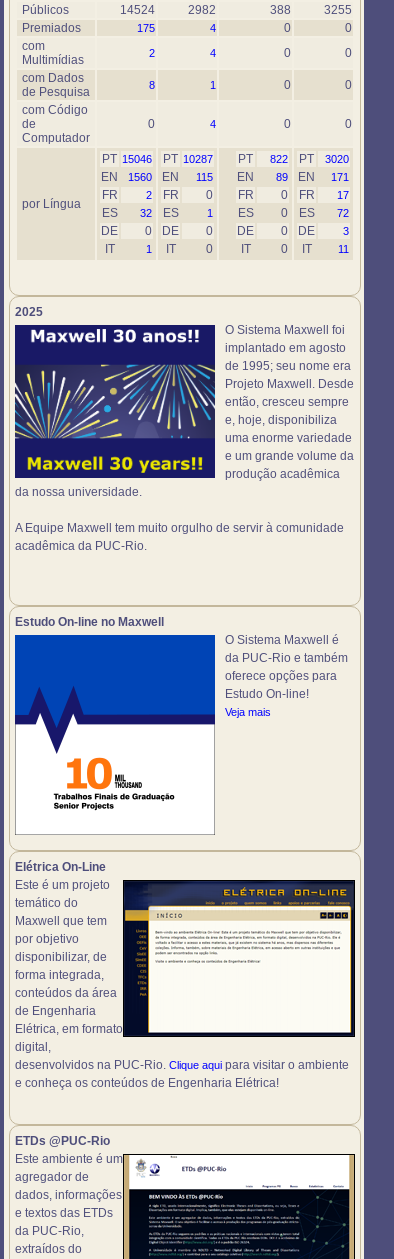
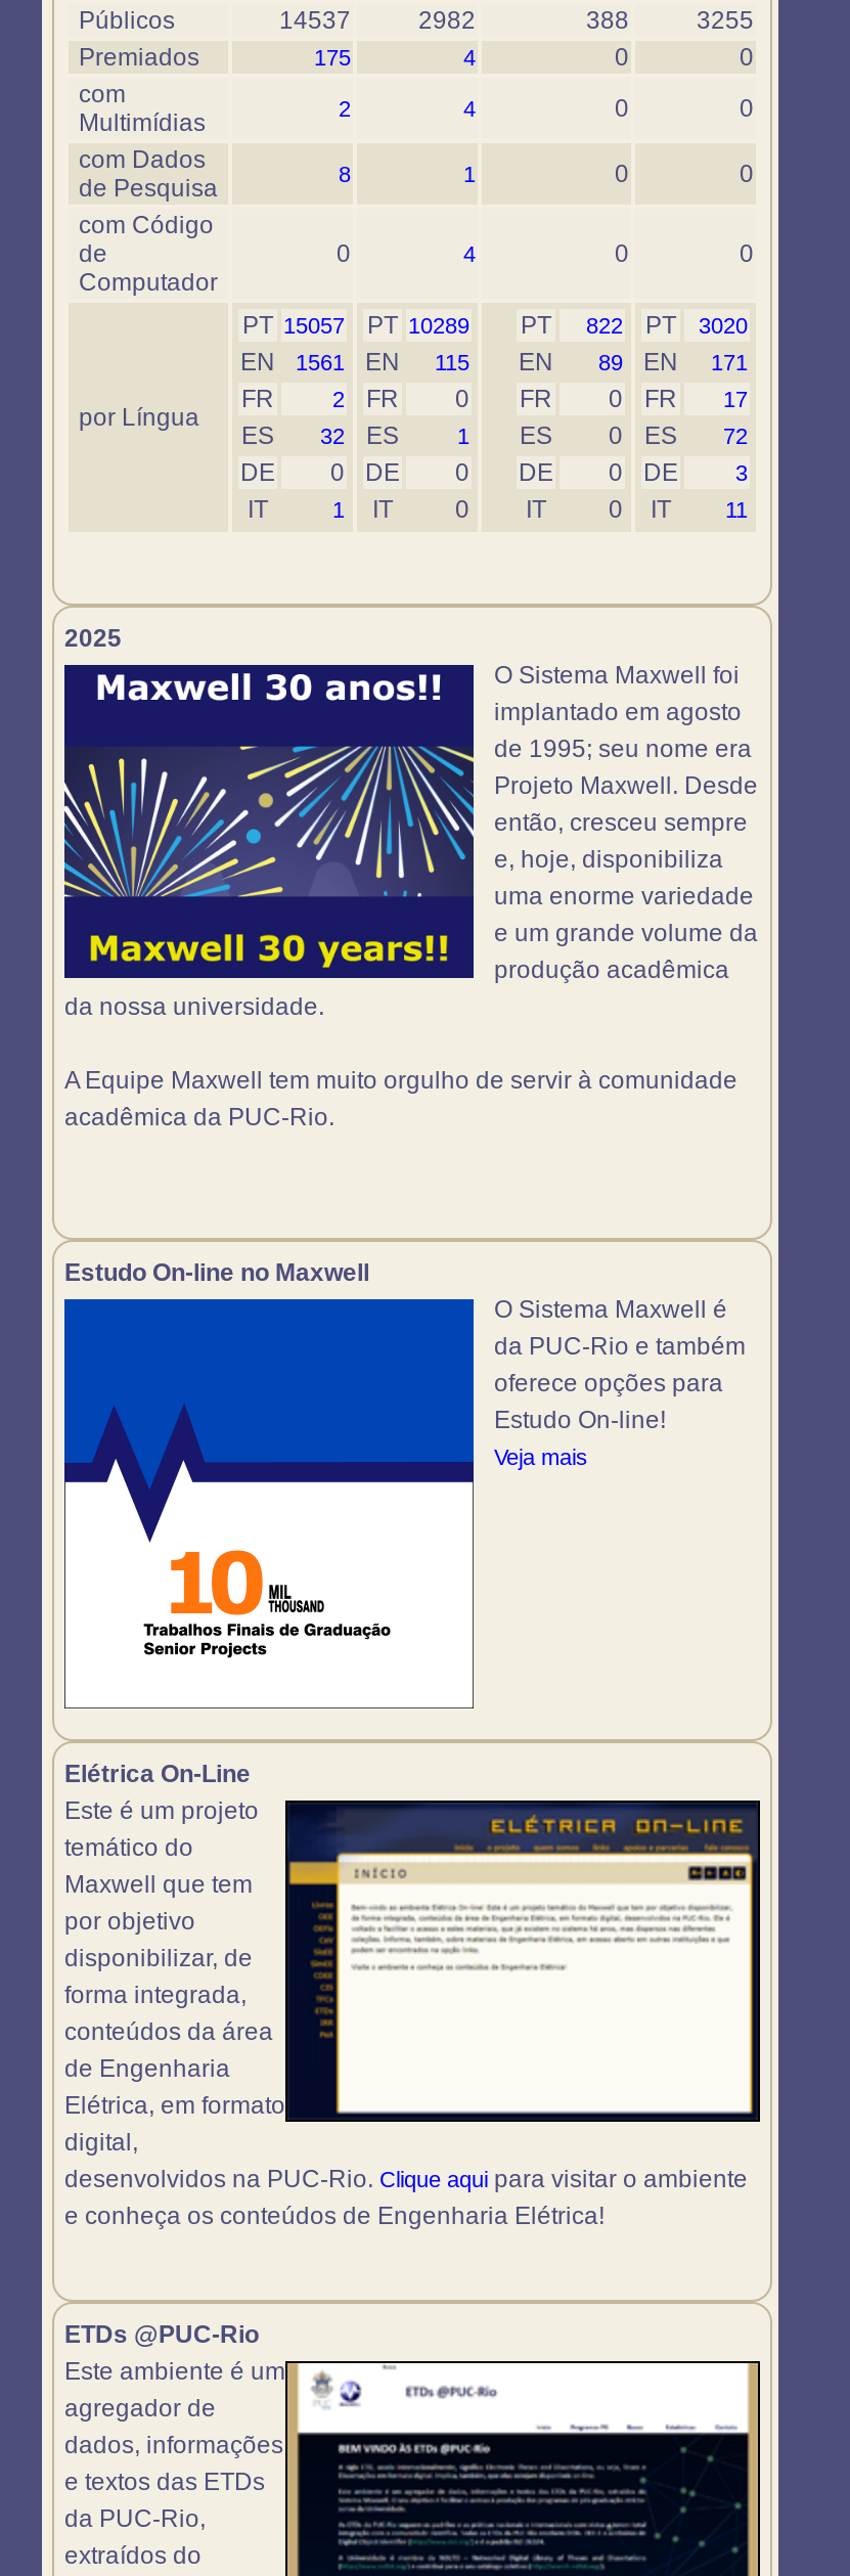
- 14524
+ 14537

- PT 15046
+ PT 15057

- PT 10287
+ PT 10289

- EN 1560 EN 115 EN 89 EN 171
+ EN 1561 EN 115 EN 89 EN 171
